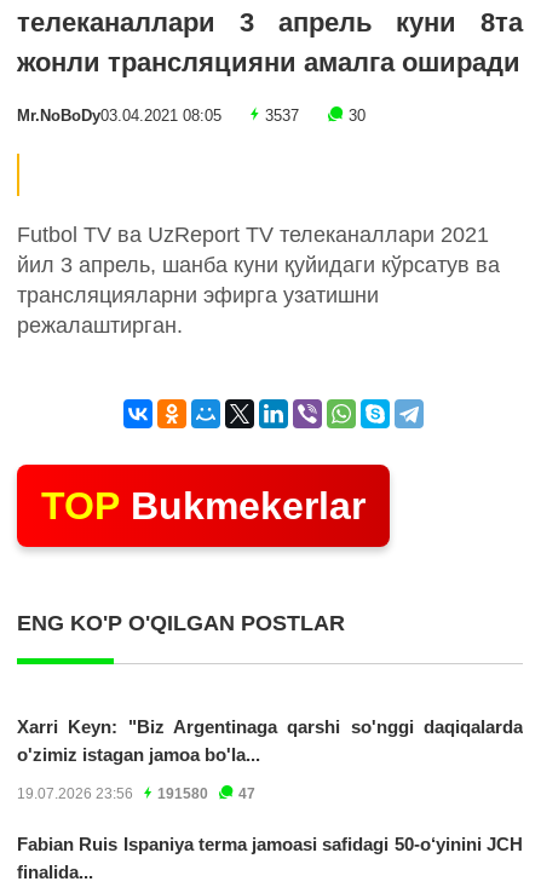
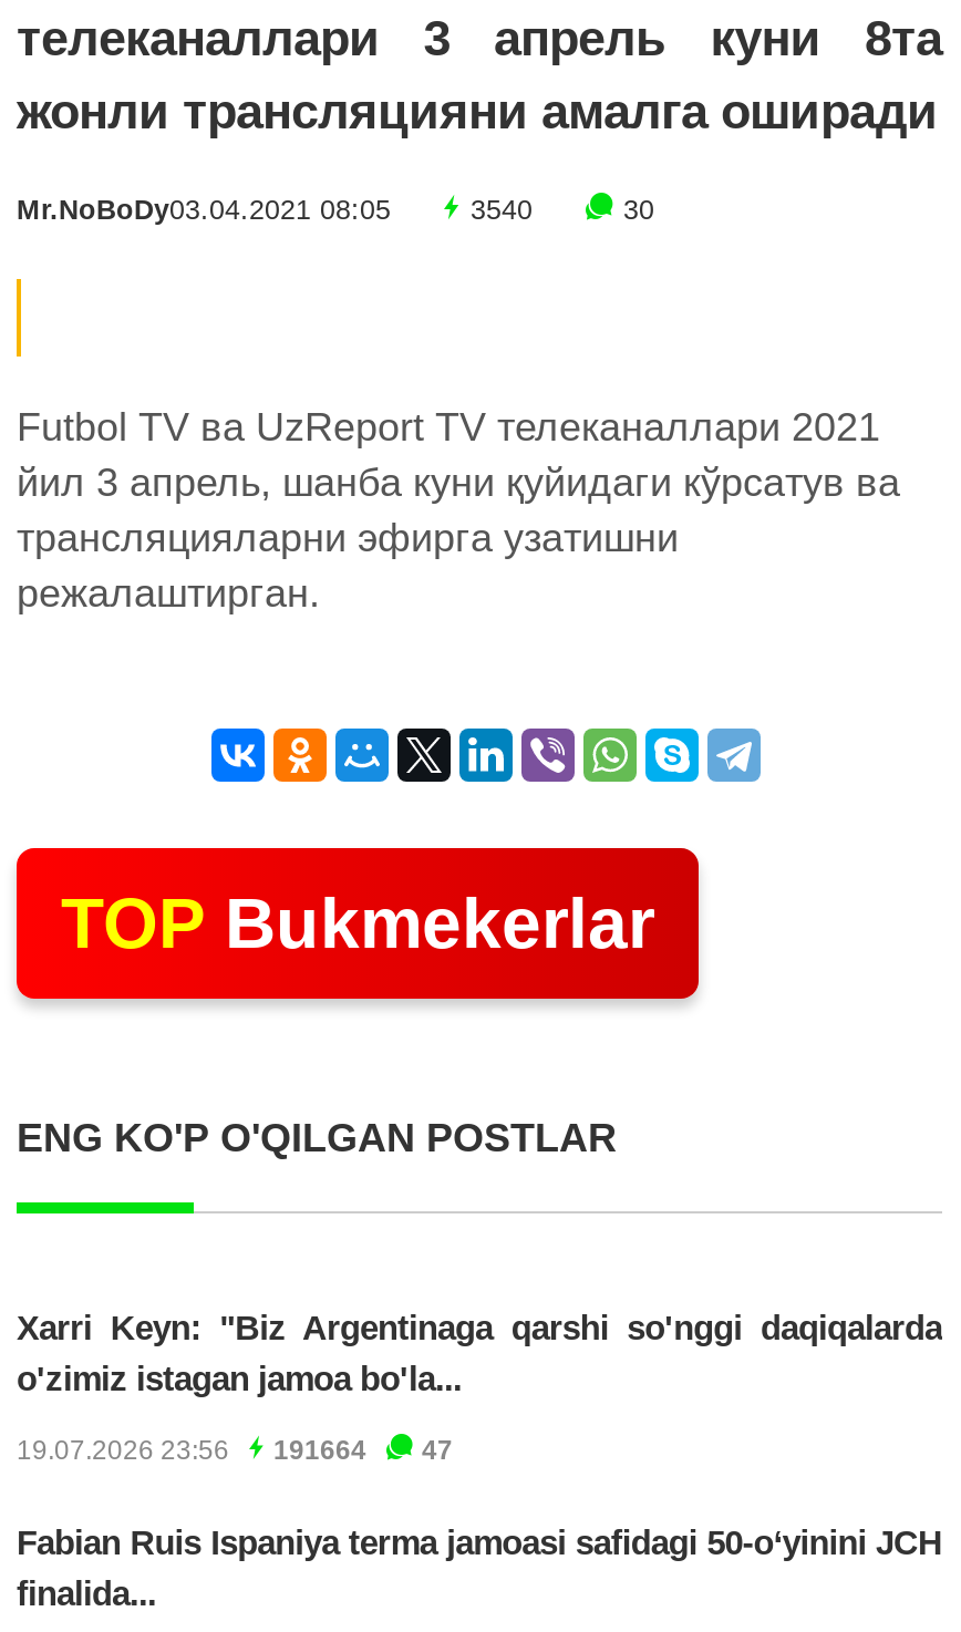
- 3537
+ 3540

- 19.07.2026 23:56 191580 47
+ 19.07.2026 23:56 191664 47
